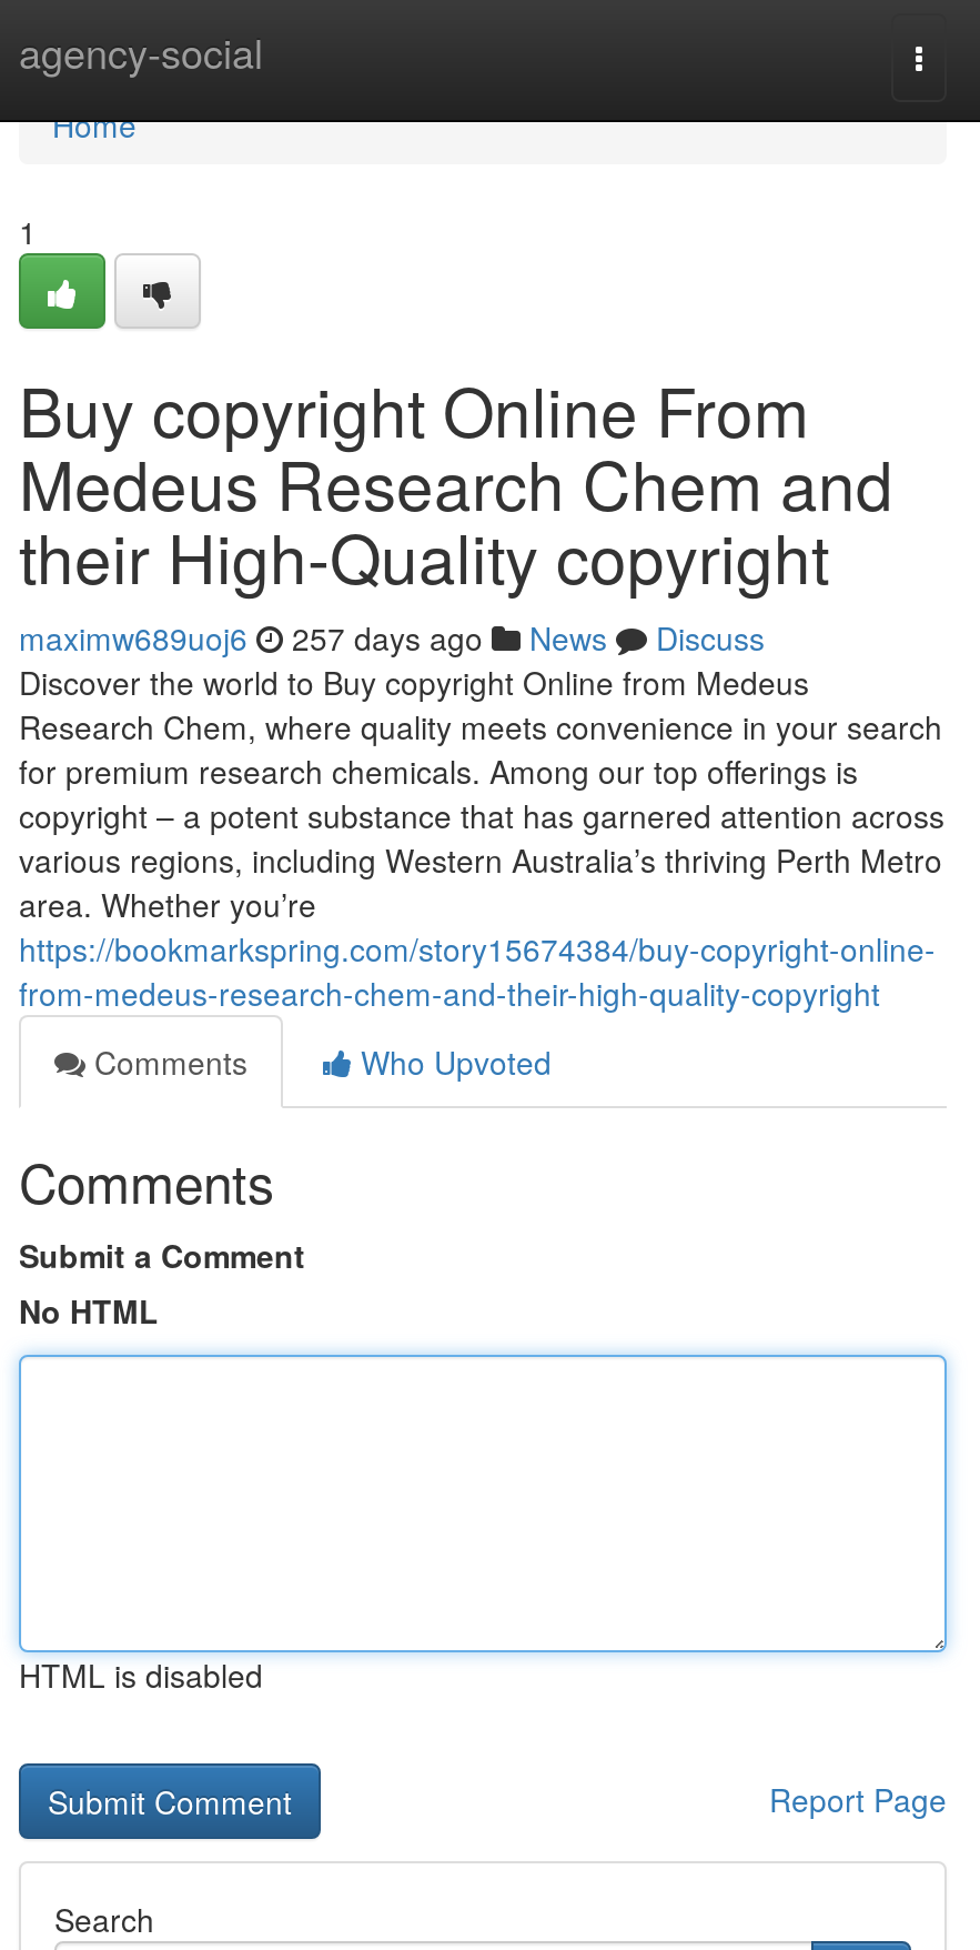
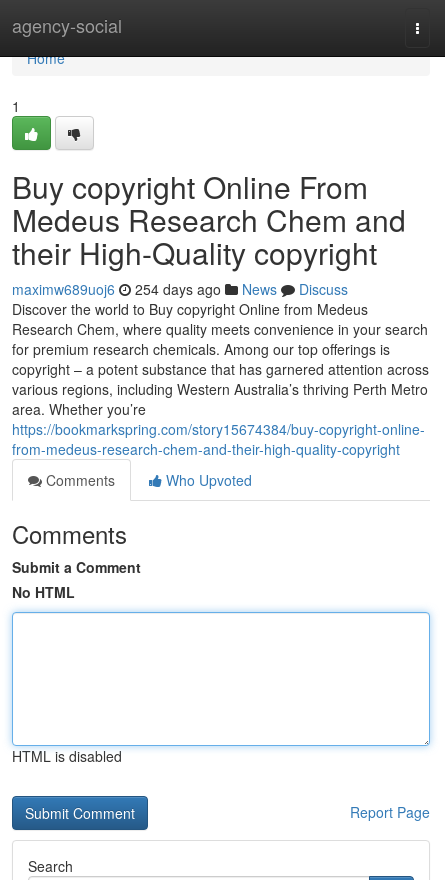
- maximw689uoj6 257 days ago News Discuss
+ maximw689uoj6 254 days ago News Discuss
